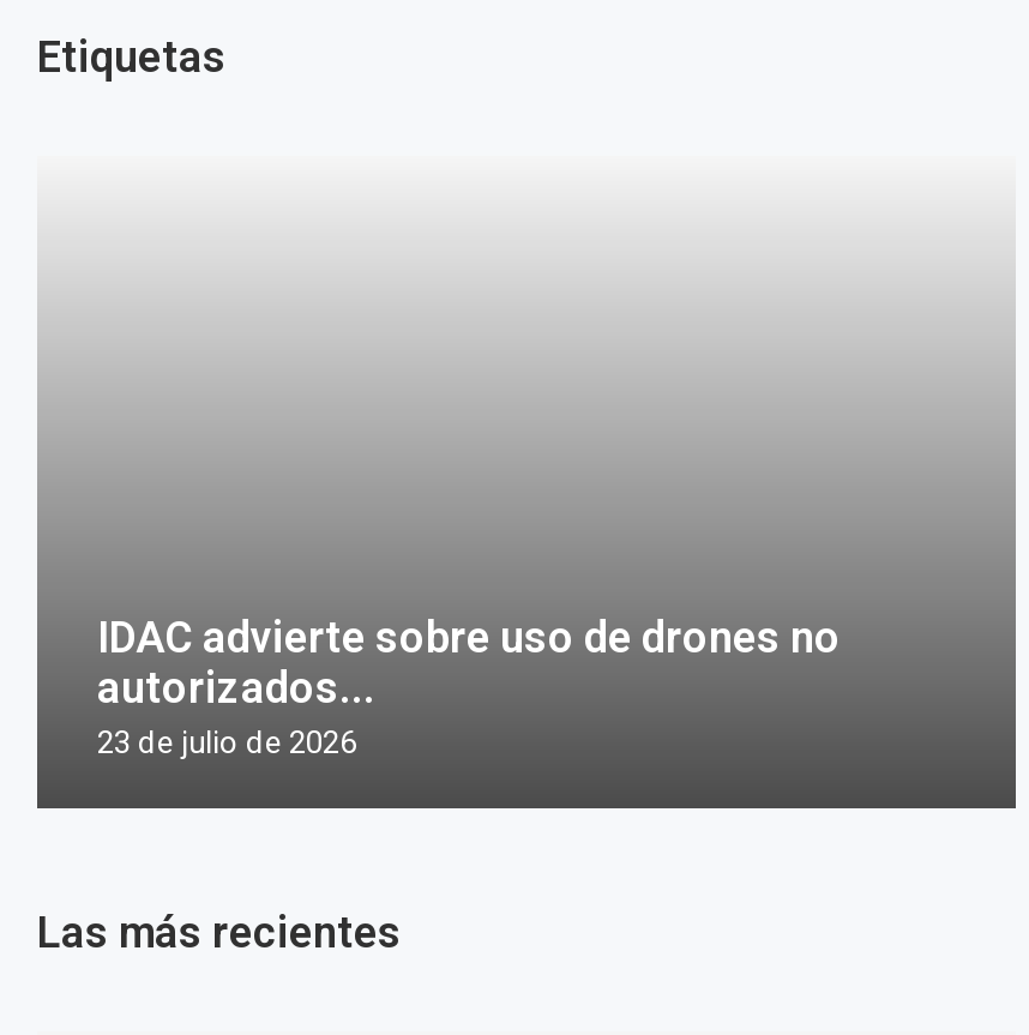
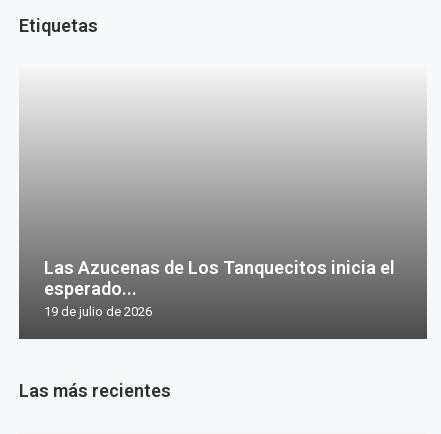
- IDAC advierte sobre uso de drones no
- autorizados...
- 23 de julio de 2026
+ Las Azucenas de Los Tanquecitos inicia el
+ esperado...
+ 19 de julio de 2026
